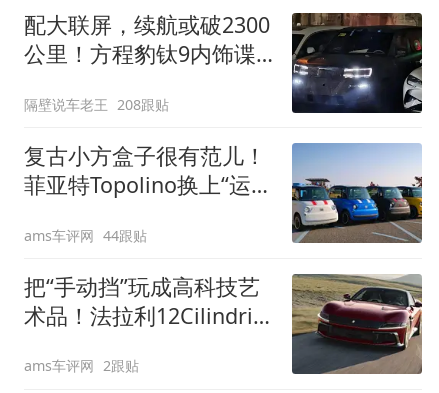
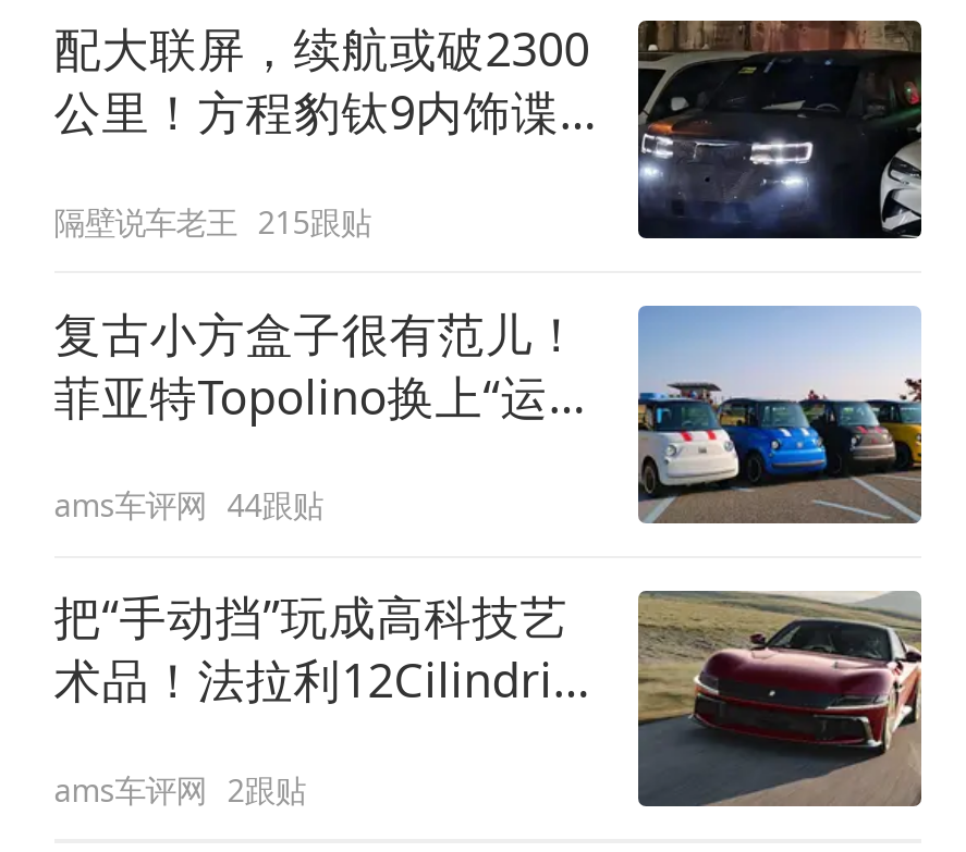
- 隔壁说车老王 208跟贴
+ 隔壁说车老王 215跟贴
